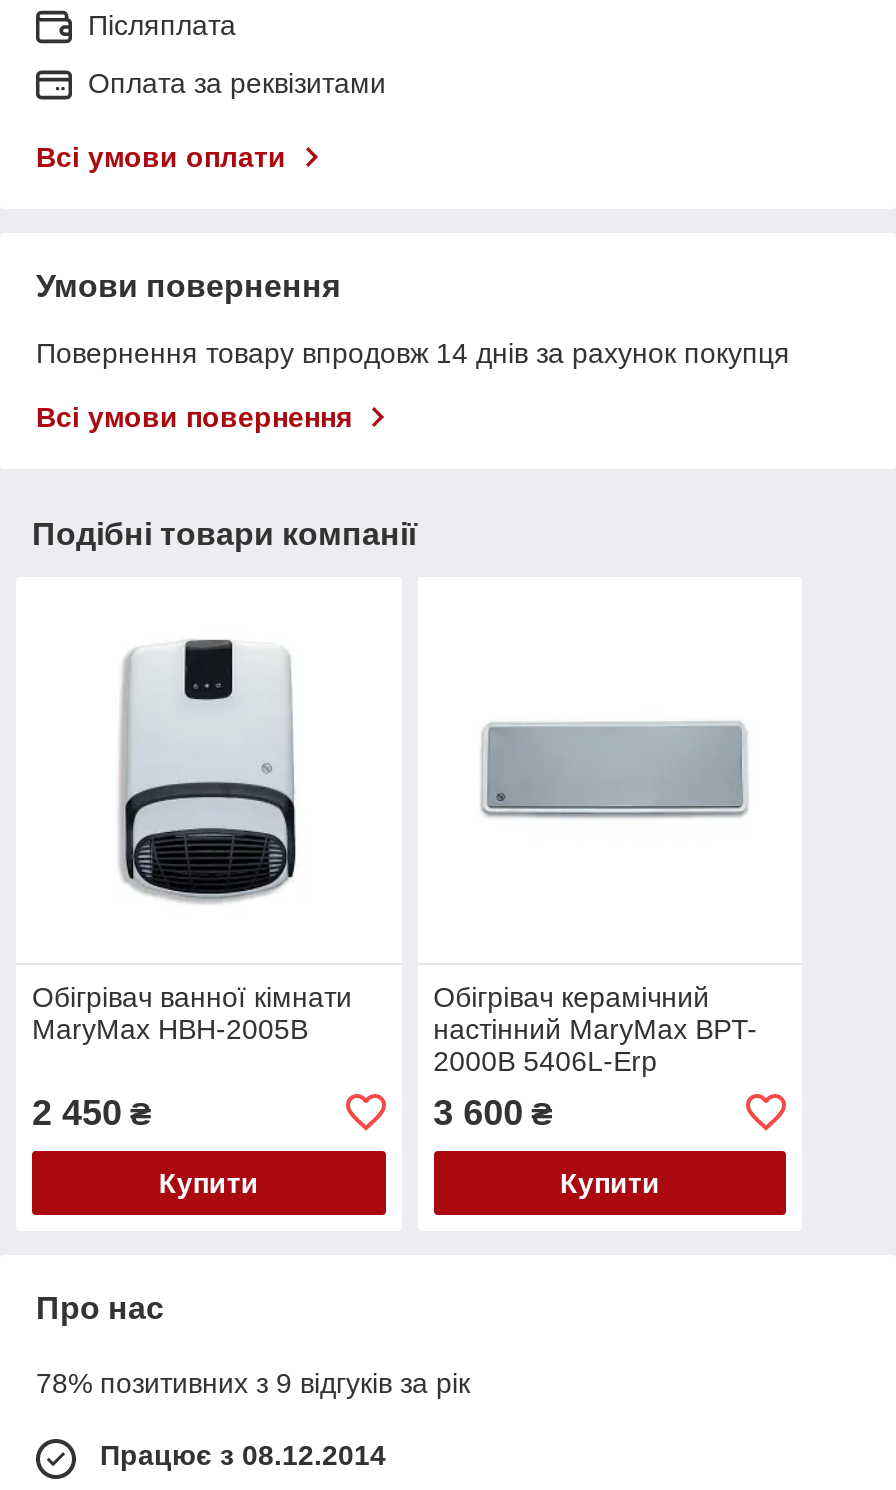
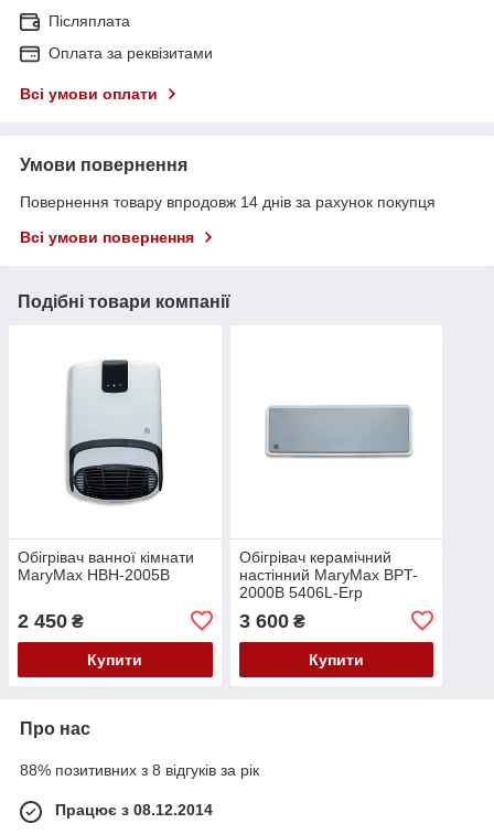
- 78% позитивних з 9 відгуків за рік
+ 88% позитивних з 8 відгуків за рік
